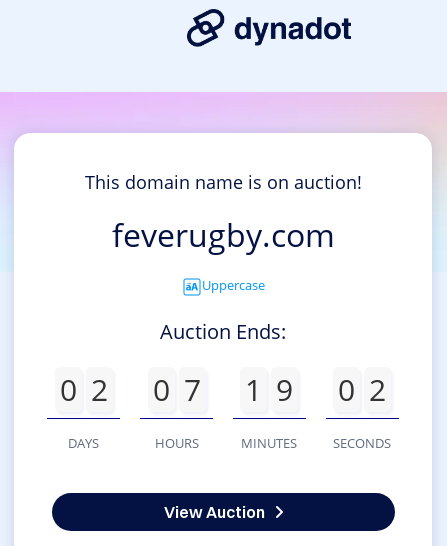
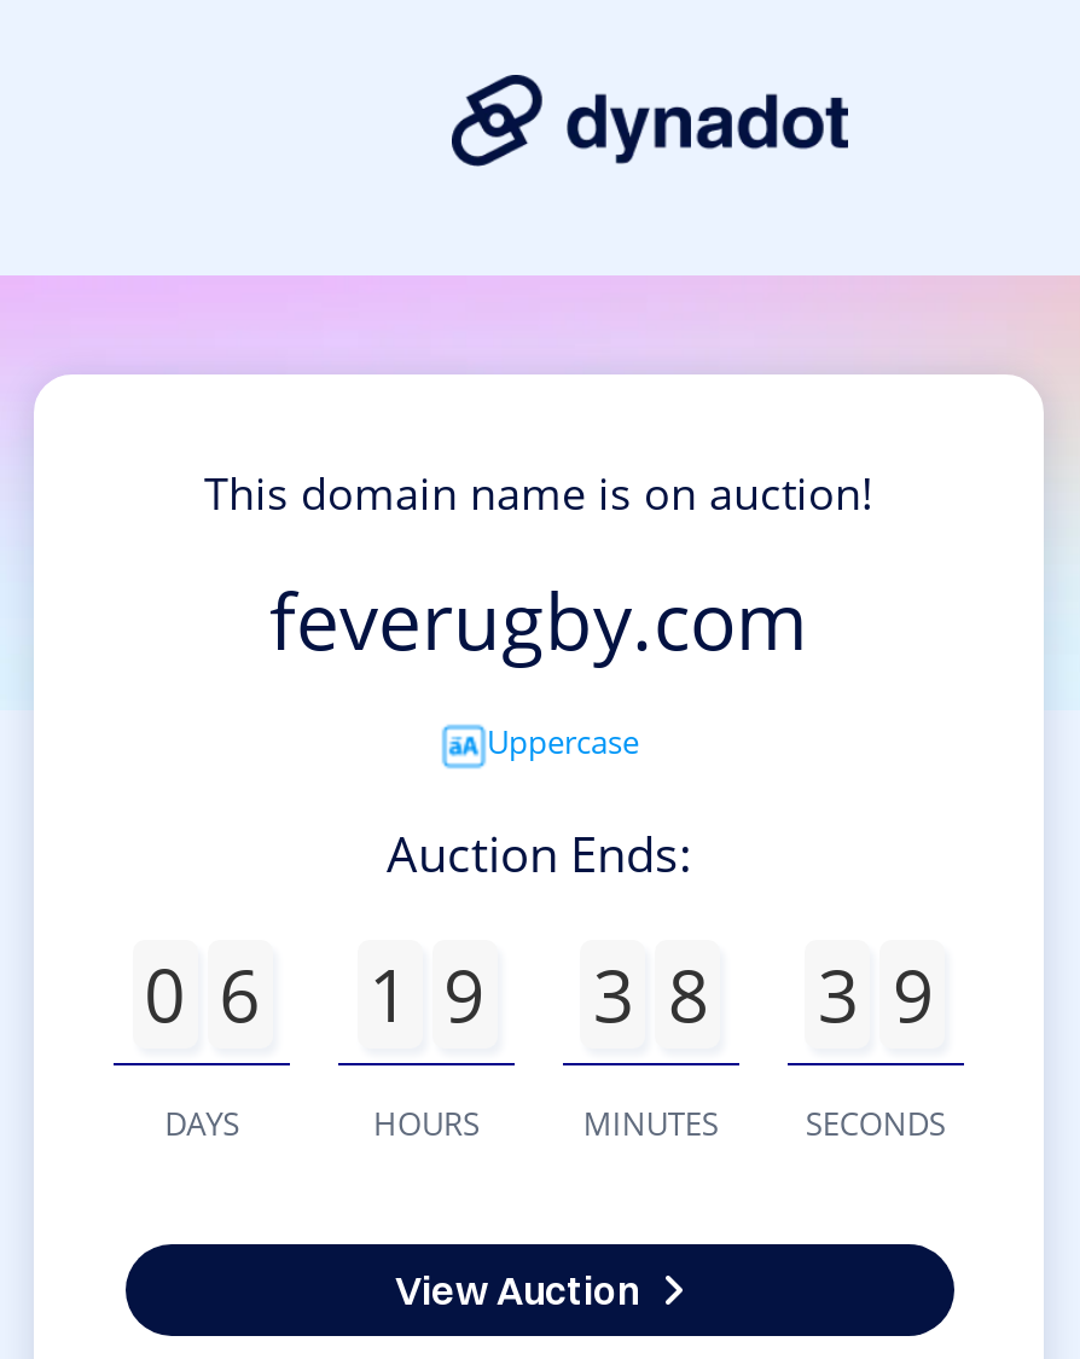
- 0 2
+ 0 6

- 0 7
+ 1 9

- 1 9
+ 3 8

- 0 2
+ 3 9
